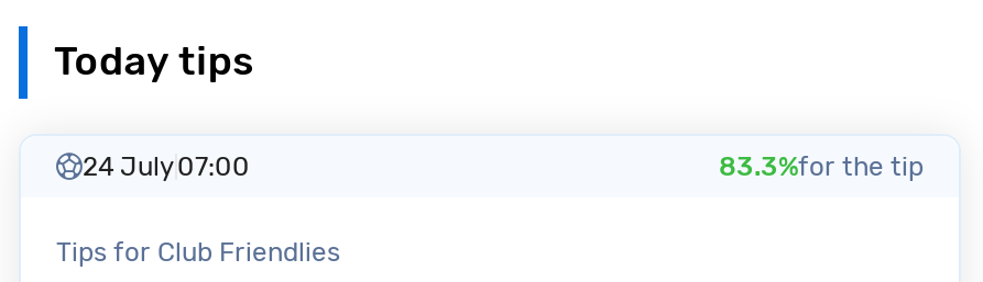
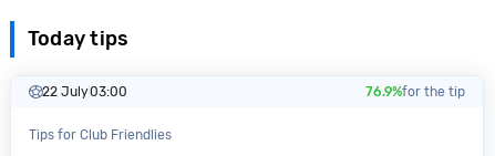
- 24 July07:00
+ 22 July03:00

- 83.3%for the tip
+ 76.9%for the tip
